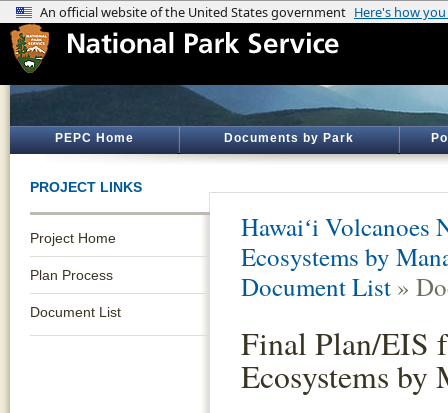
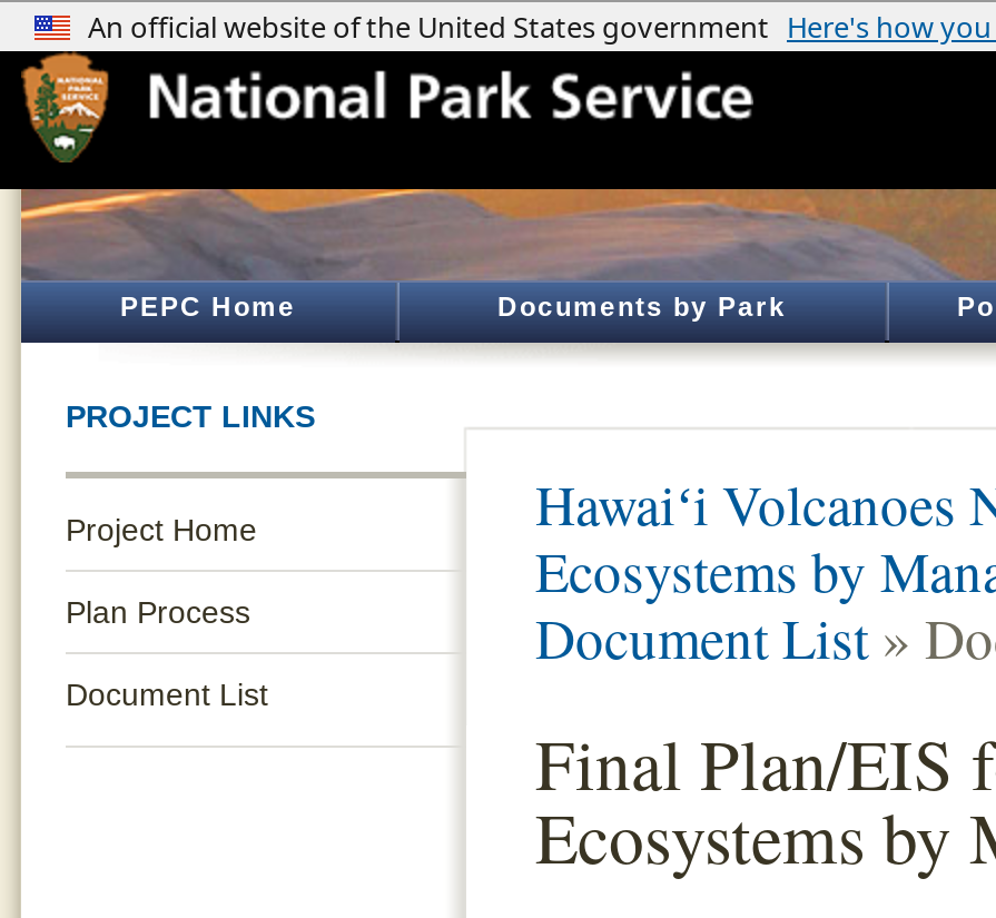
- [image]
+ [image]
